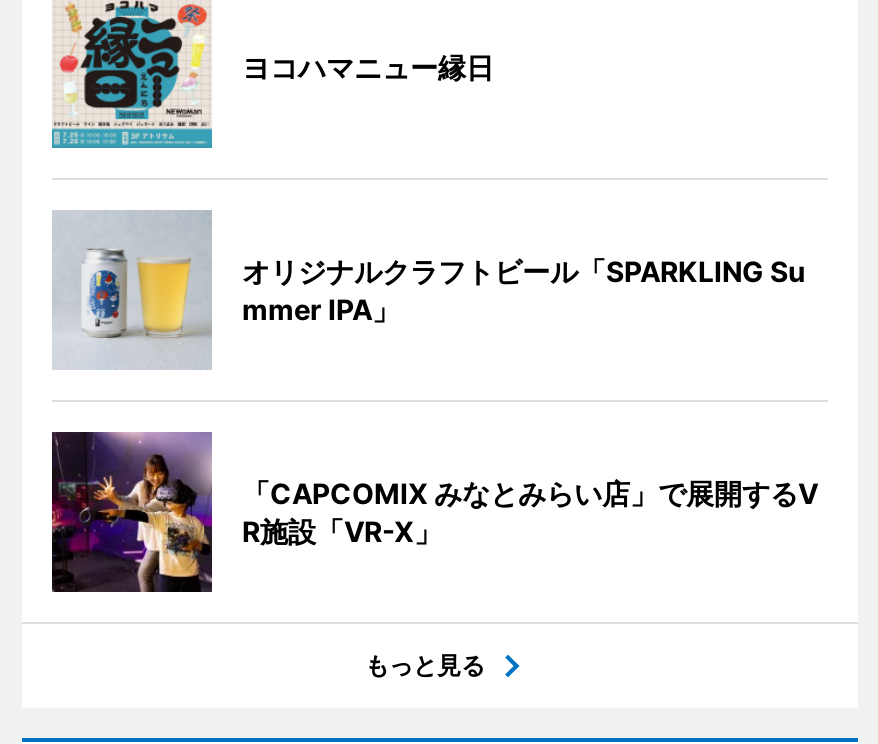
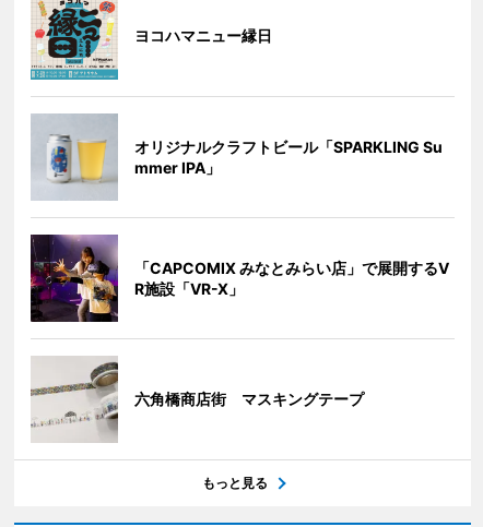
+ [image]
+ 六角橋商店街 マスキングテープ
